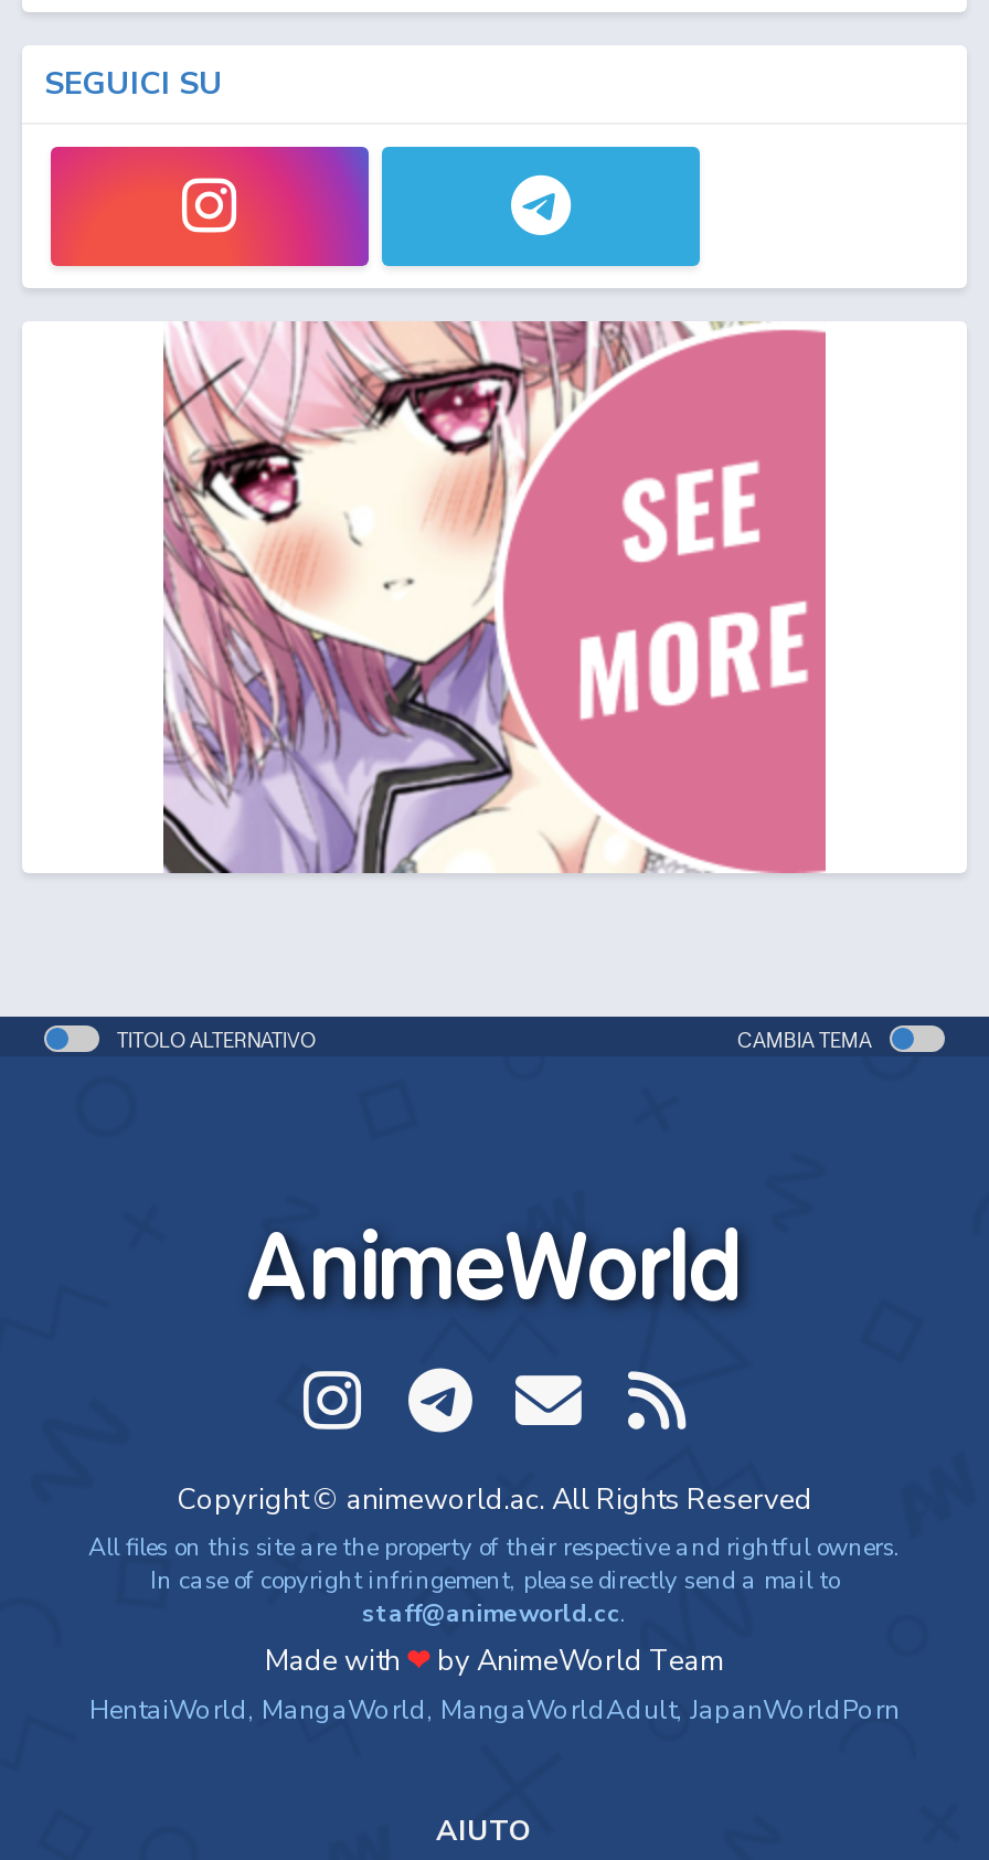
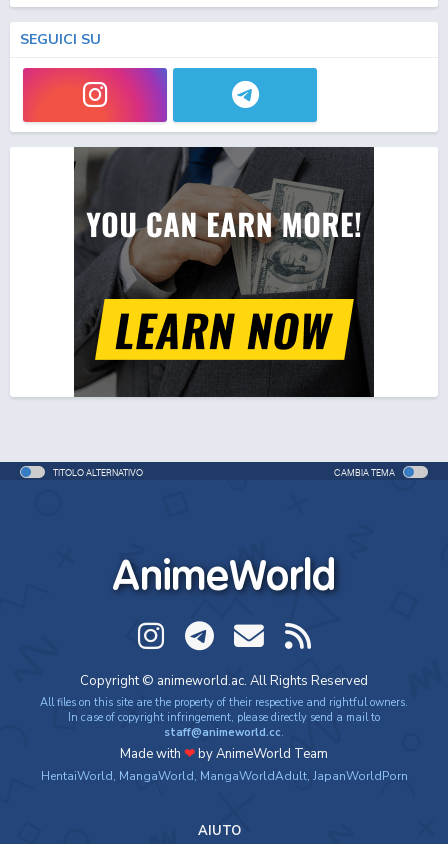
- [image]
+ [image]
